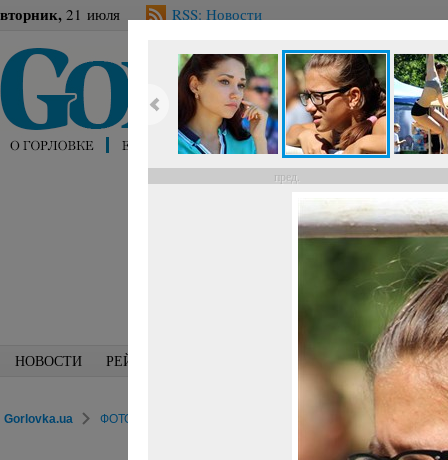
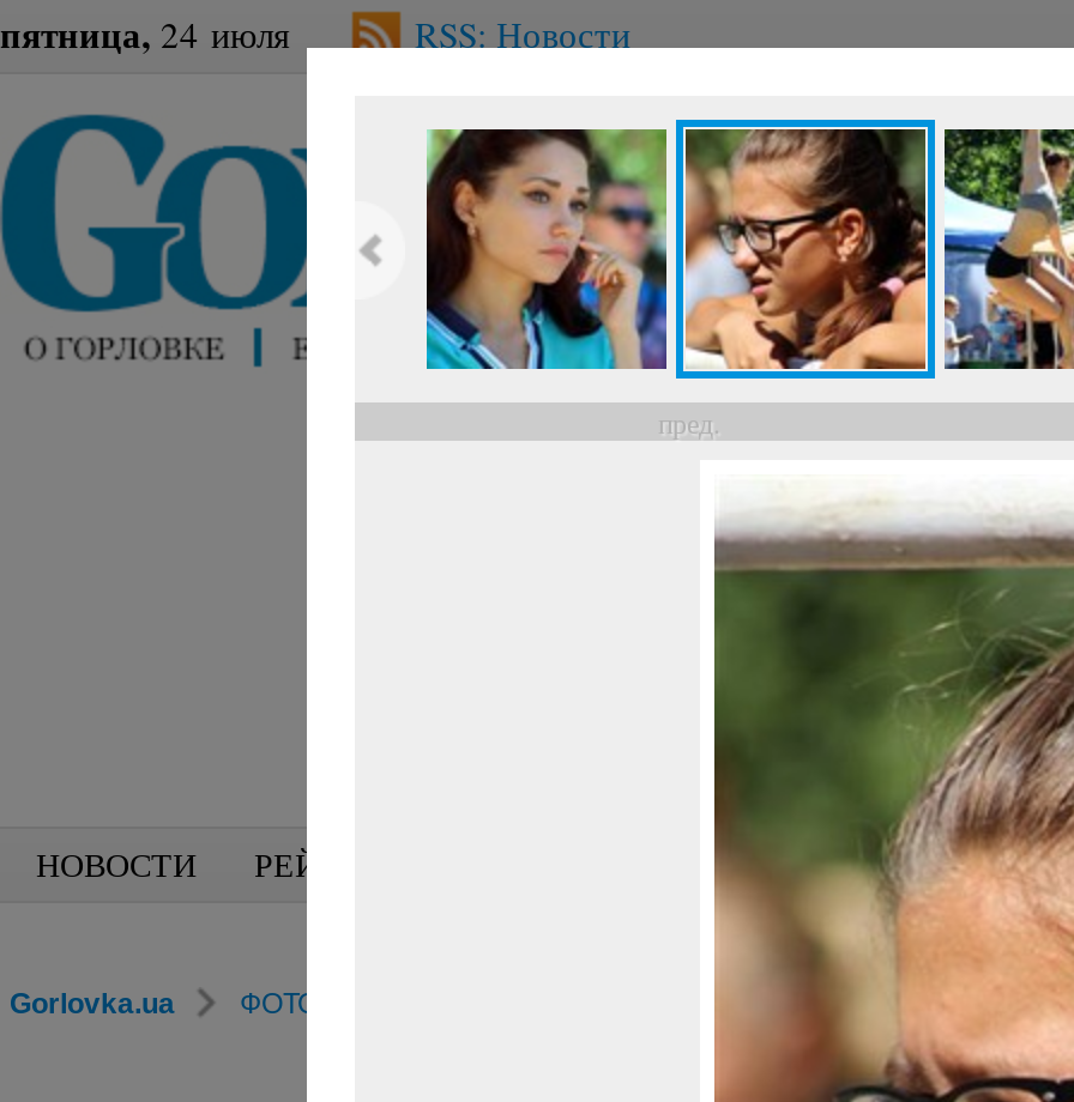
- вторник, 21 июля
+ пятница, 24 июля
